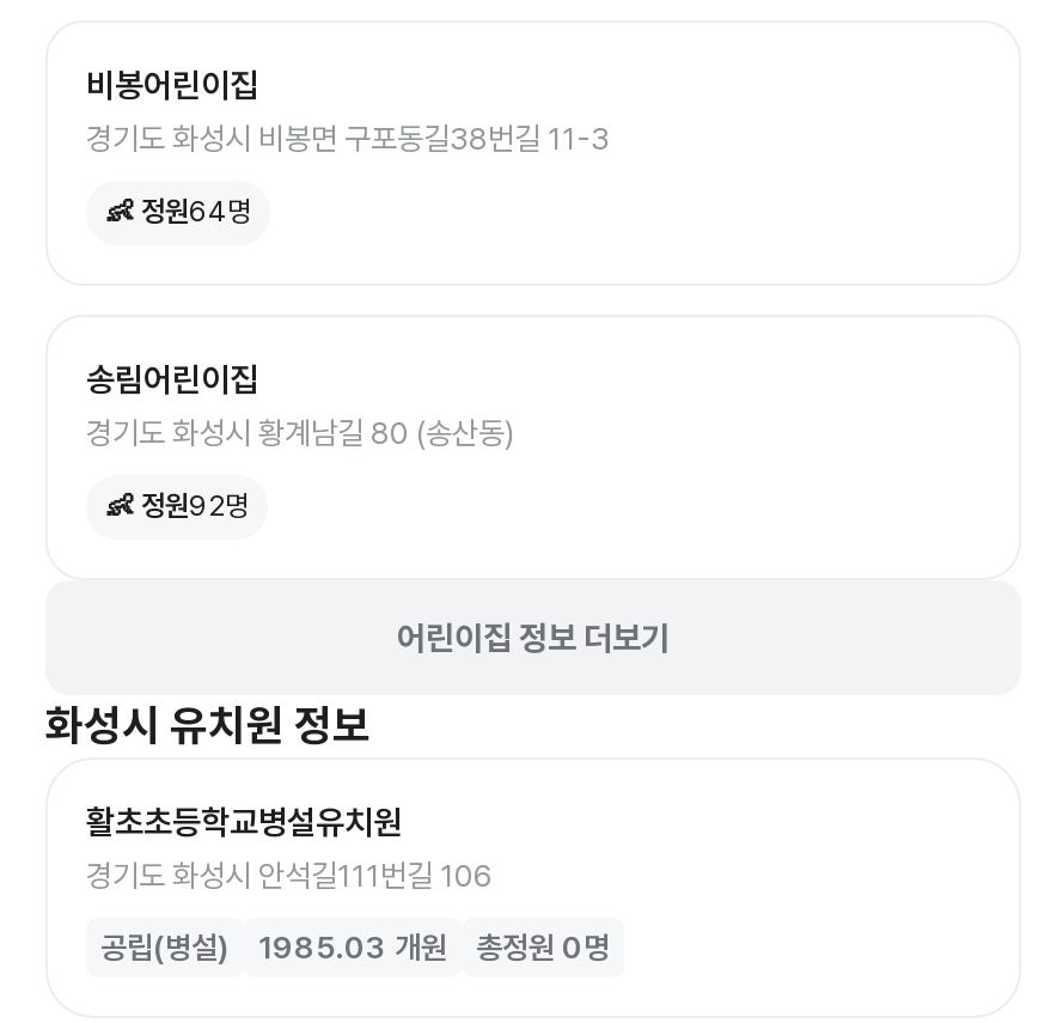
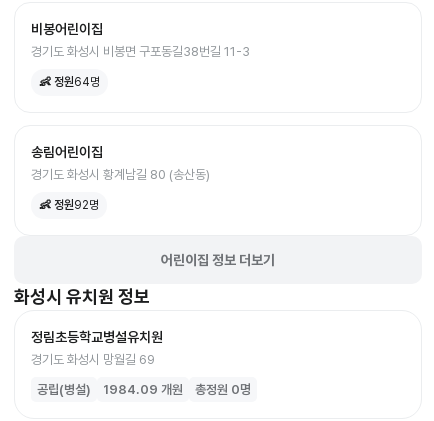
- 활초초등학교병설유치원
- 경기도 화성시 안석길111번길 106
+ 정림초등학교병설유치원
+ 경기도 화성시 망월길 69

- 공립(병설) 1985.03 개원 총정원 0명
+ 공립(병설) 1984.09 개원 총정원 0명
